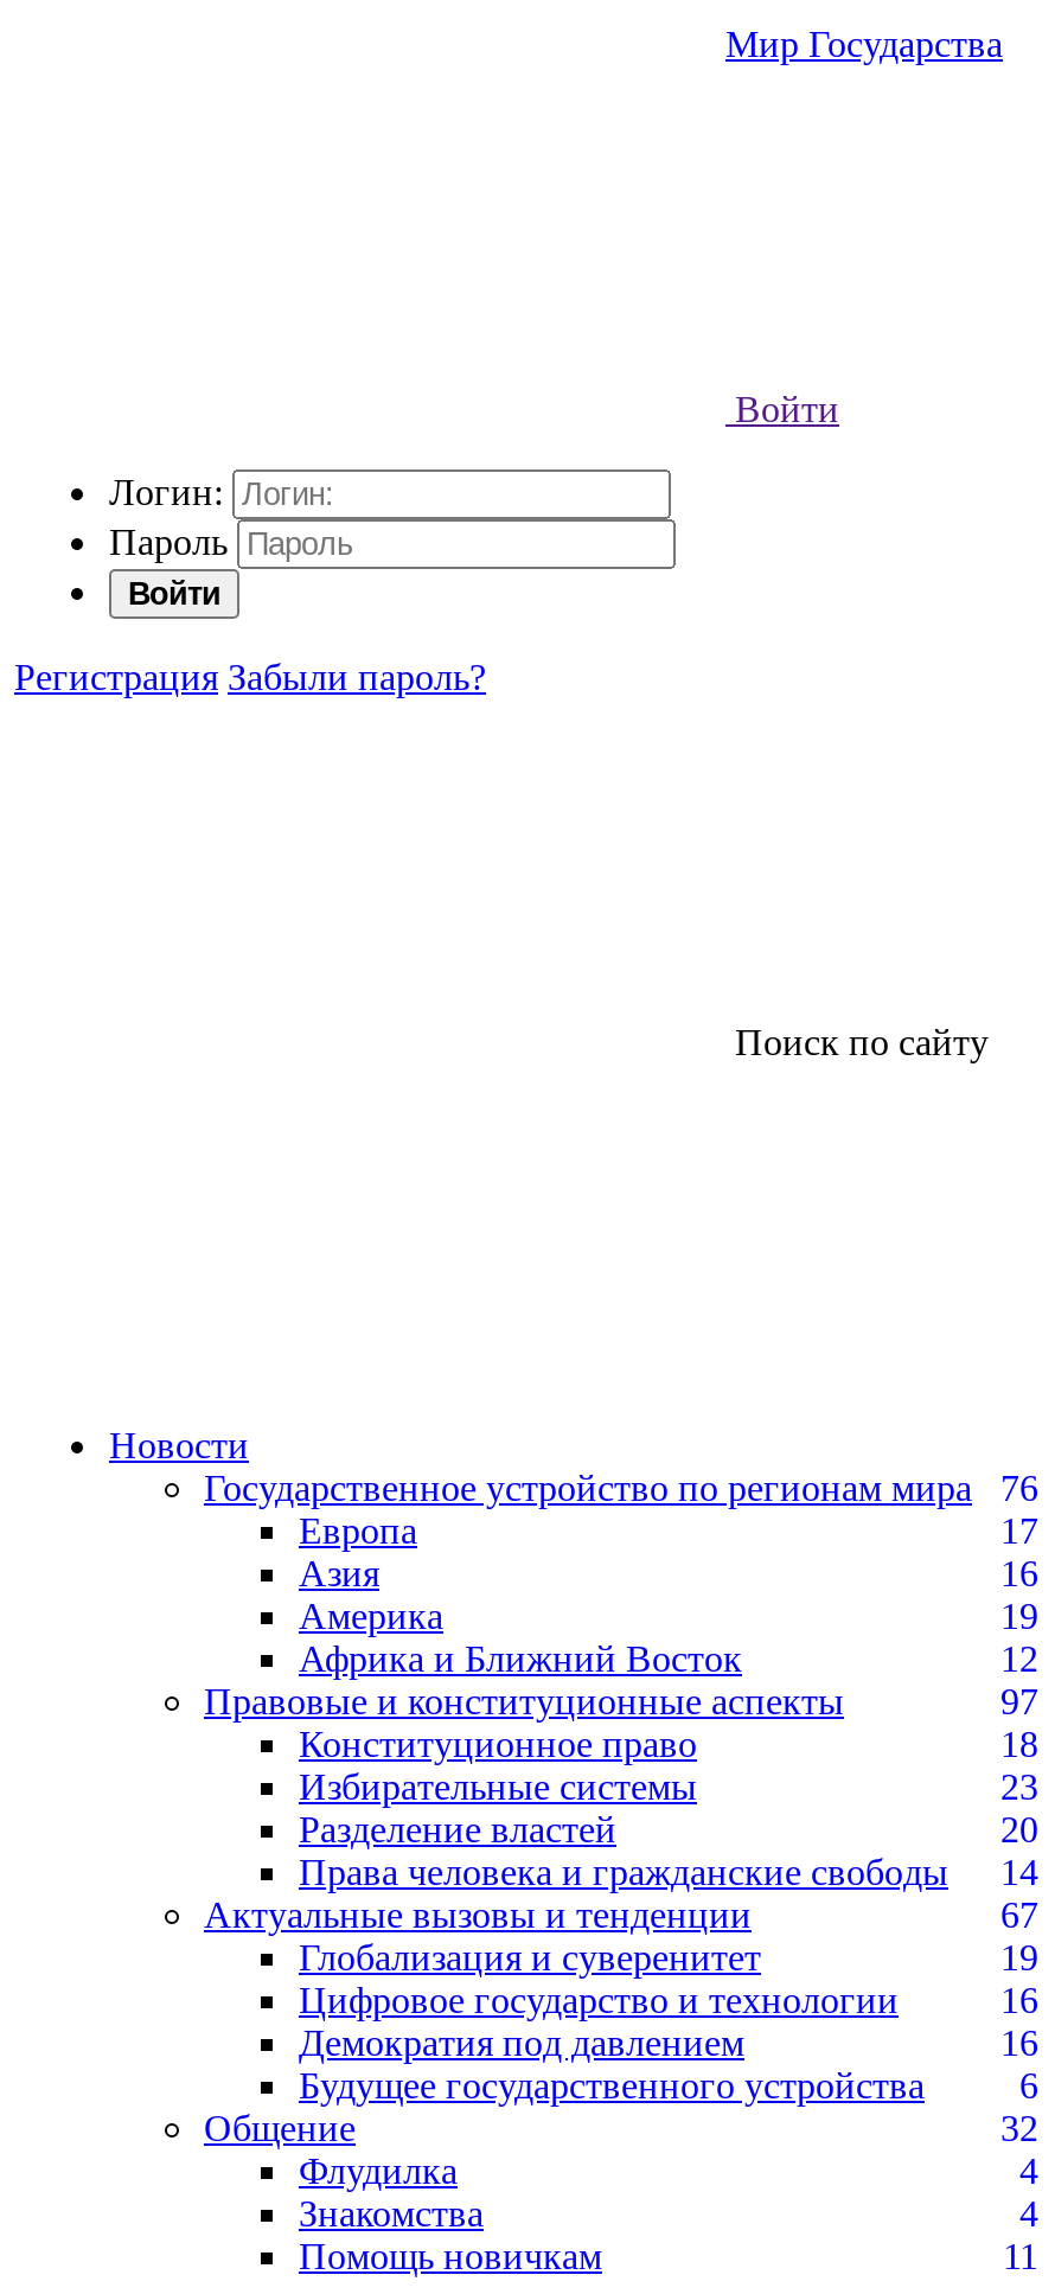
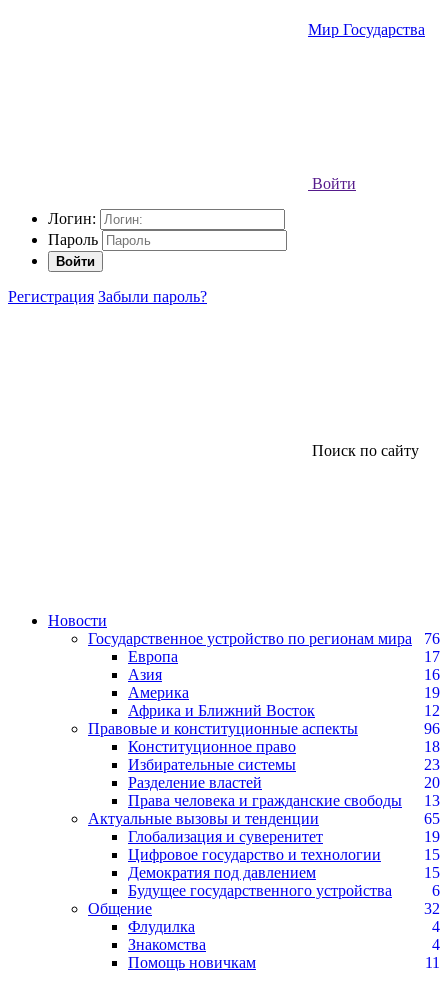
- 97
+ 96

- Права человека и гражданские свободы 14
+ Права человека и гражданские свободы 13

- 67
+ 65

- 16
+ 15

- 16
+ 15
